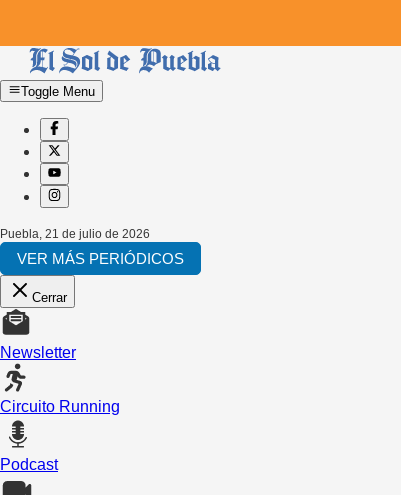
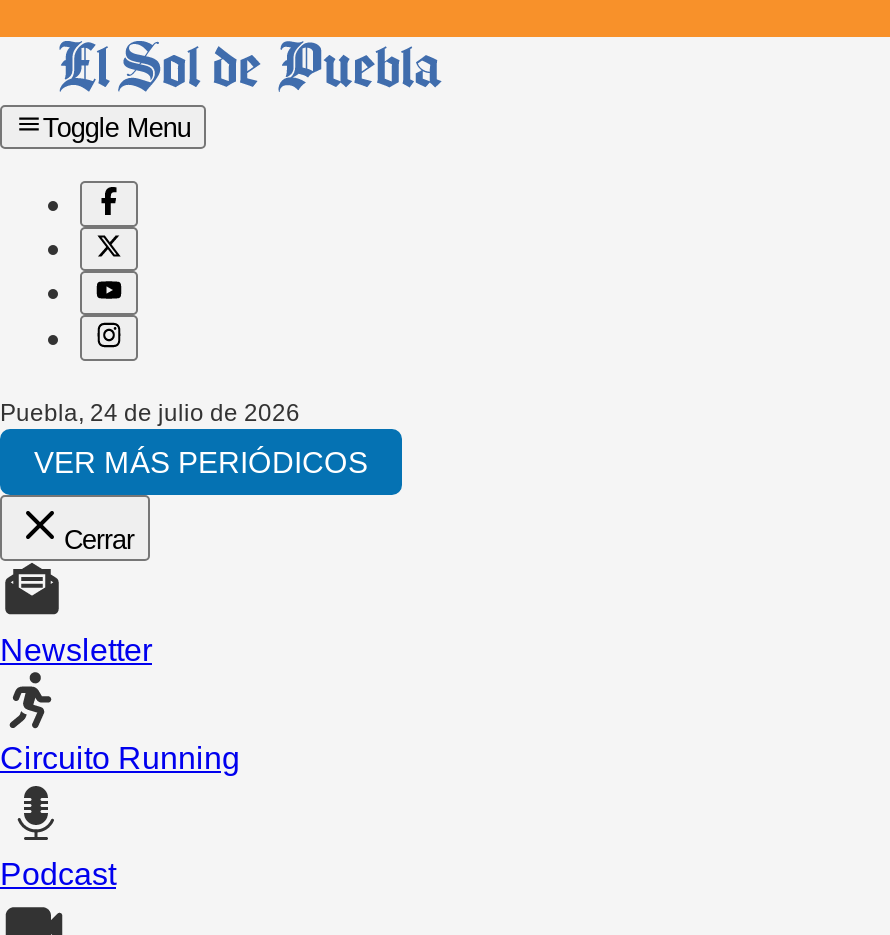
- Puebla, 21 de julio de 2026
+ Puebla, 24 de julio de 2026
